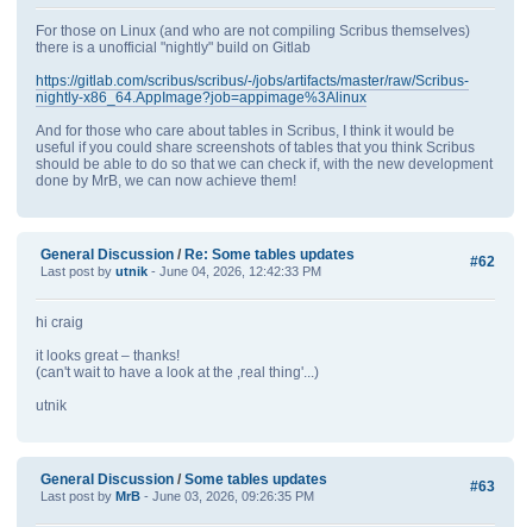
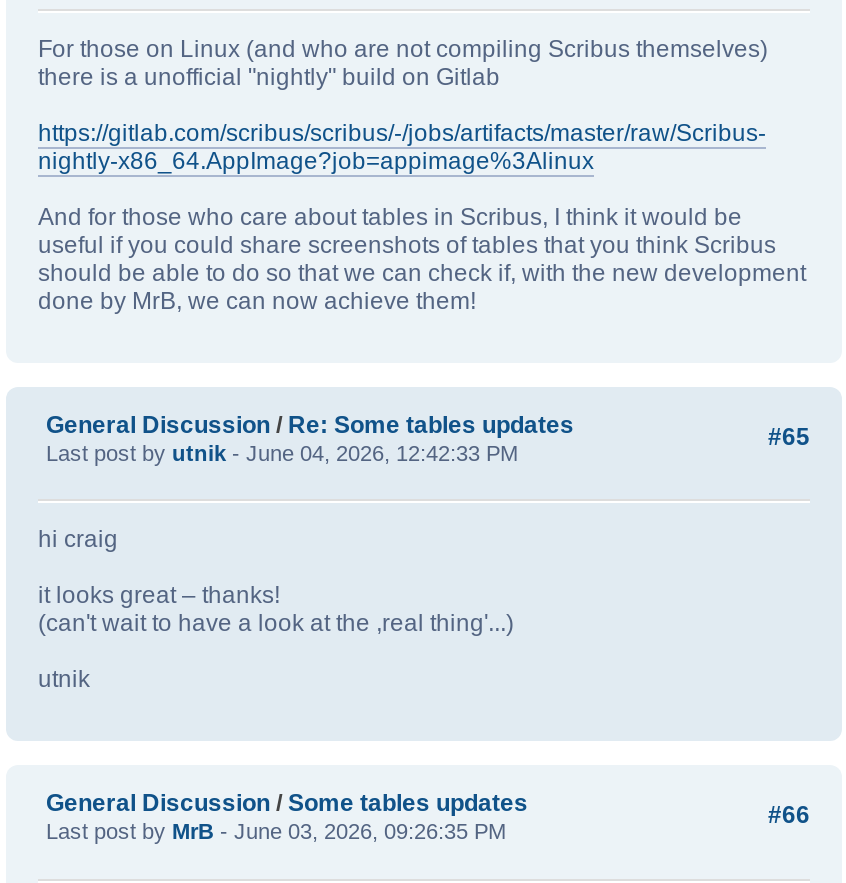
- #62
+ #65

- #63
+ #66
